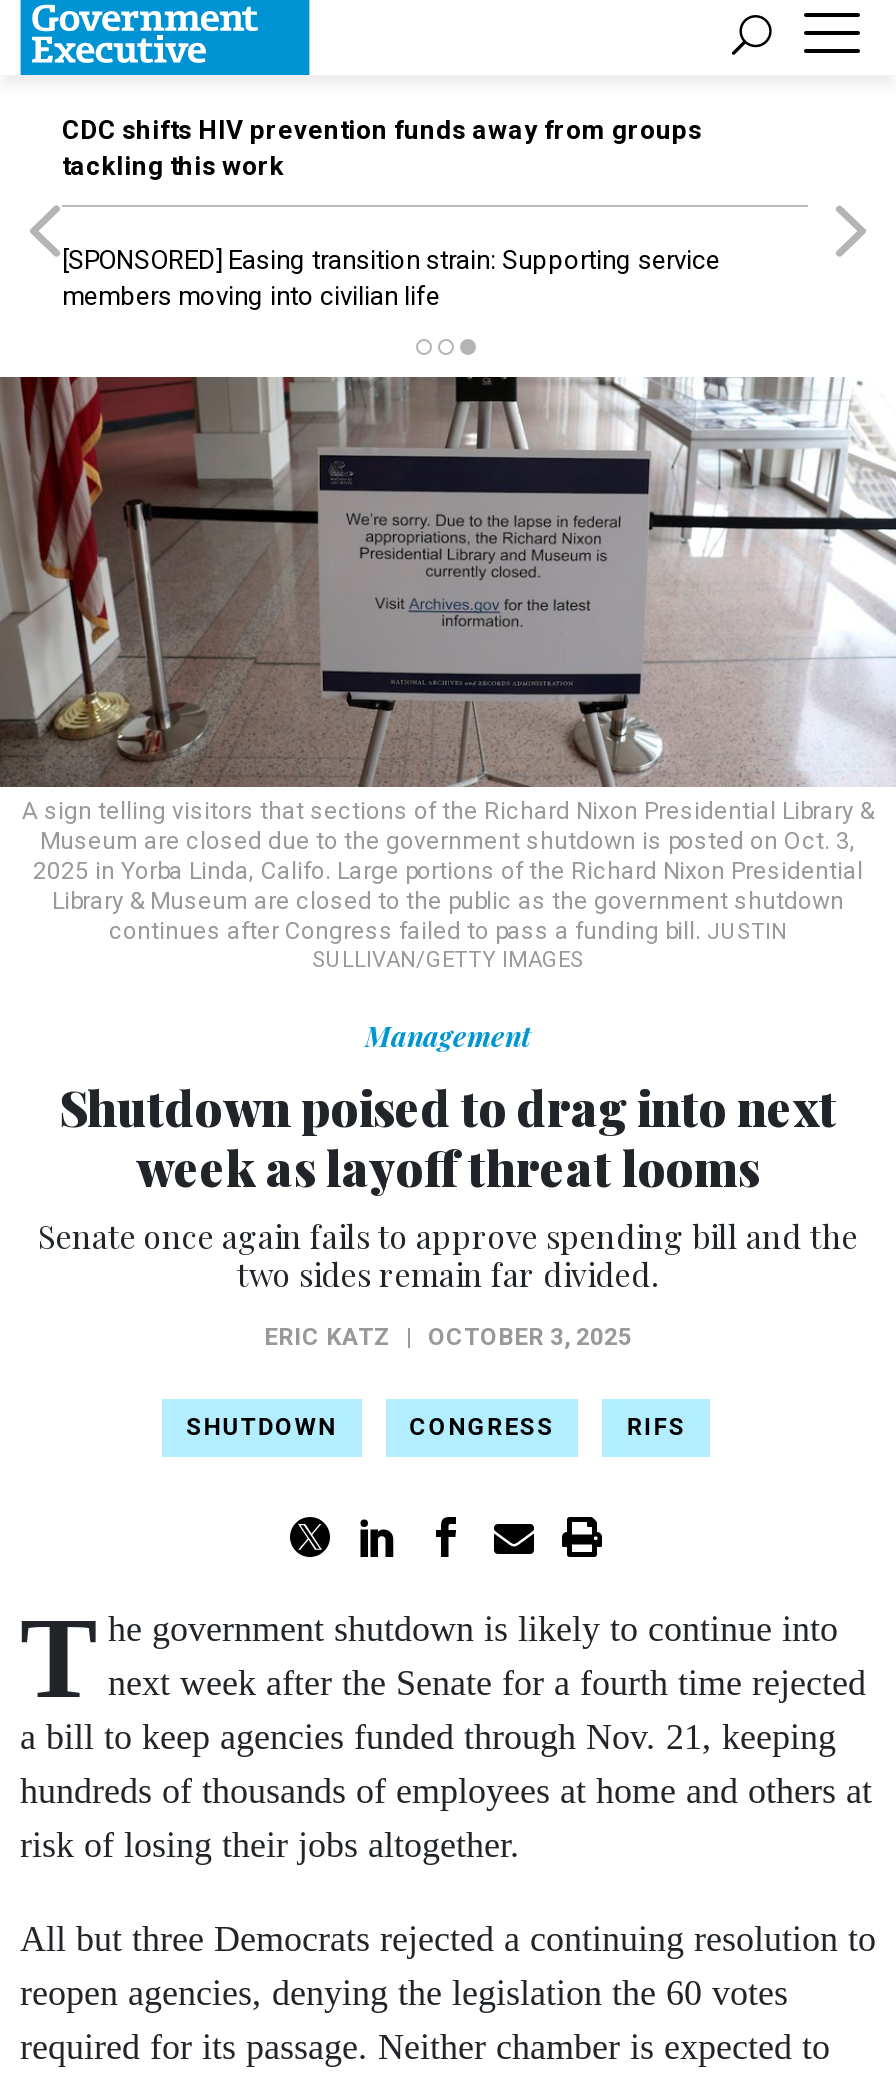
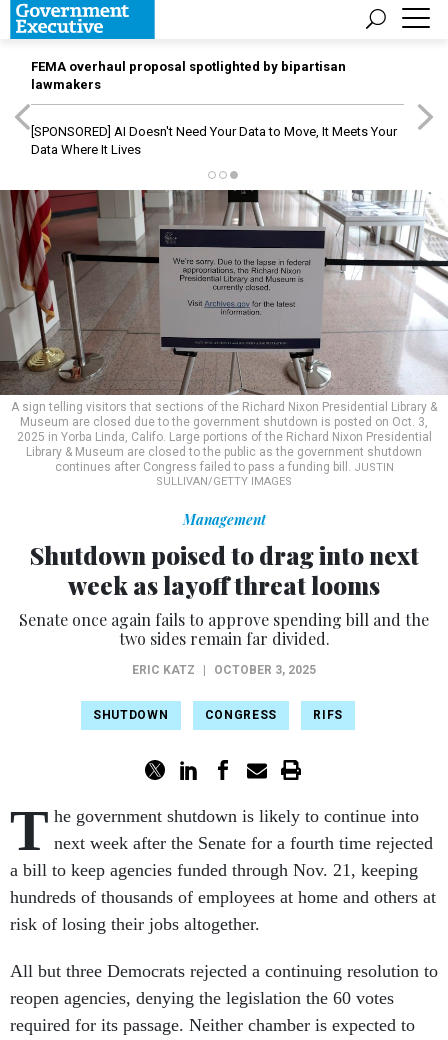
- CDC shifts HIV prevention funds away from groups
- tackling this work
+ FEMA overhaul proposal spotlighted by bipartisan
+ lawmakers

- [SPONSORED] Easing transition strain: Supporting service
- members moving into civilian life
+ [SPONSORED] AI Doesn't Need Your Data to Move, It Meets Your
+ Data Where It Lives
